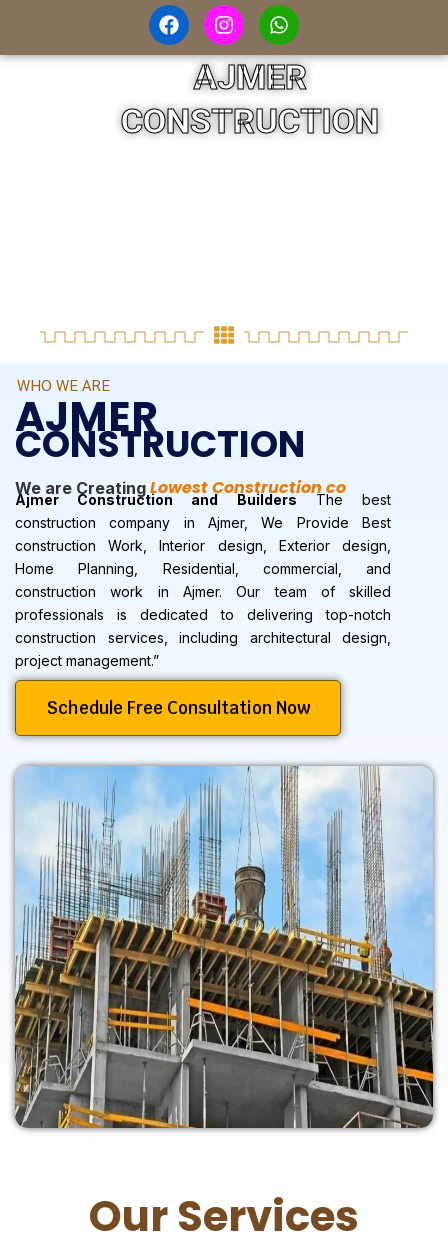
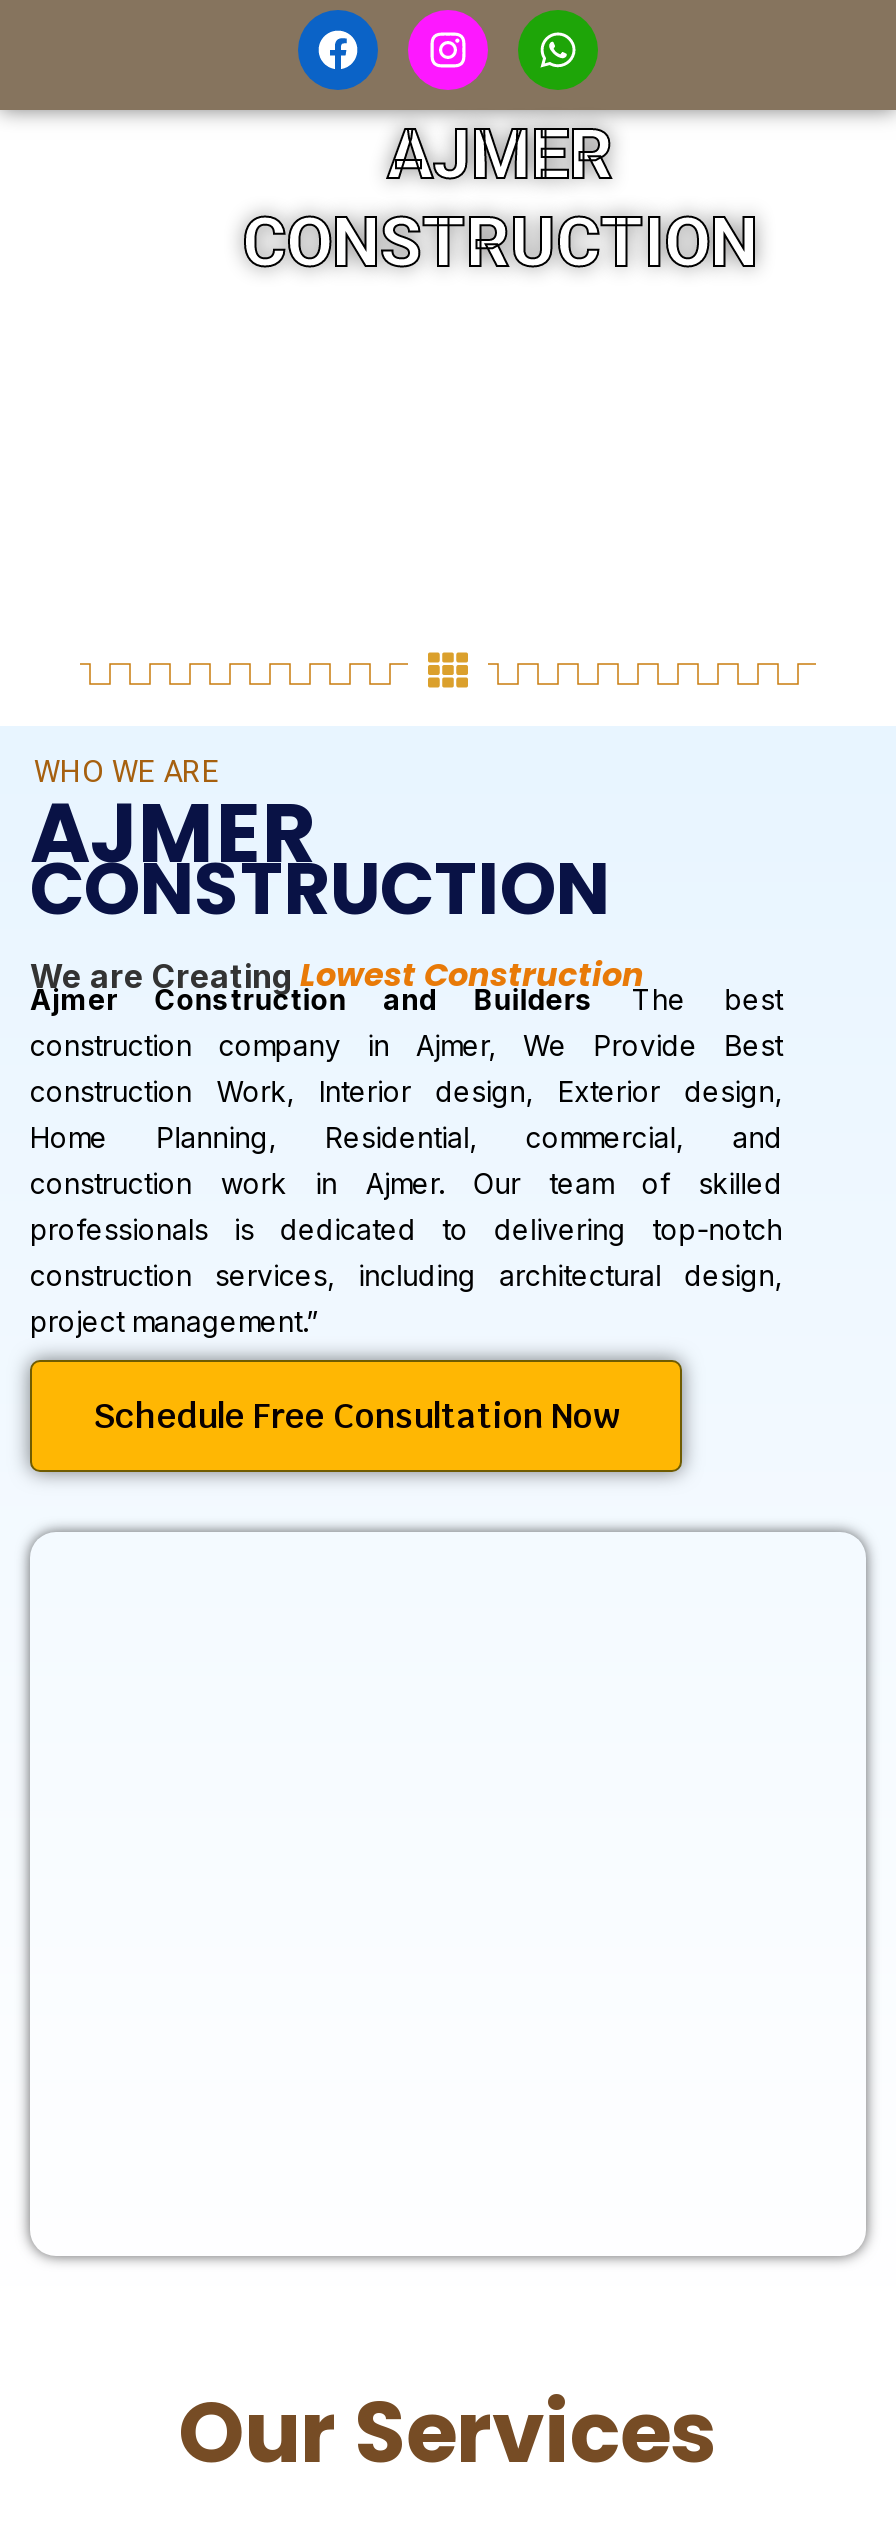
- [image]
